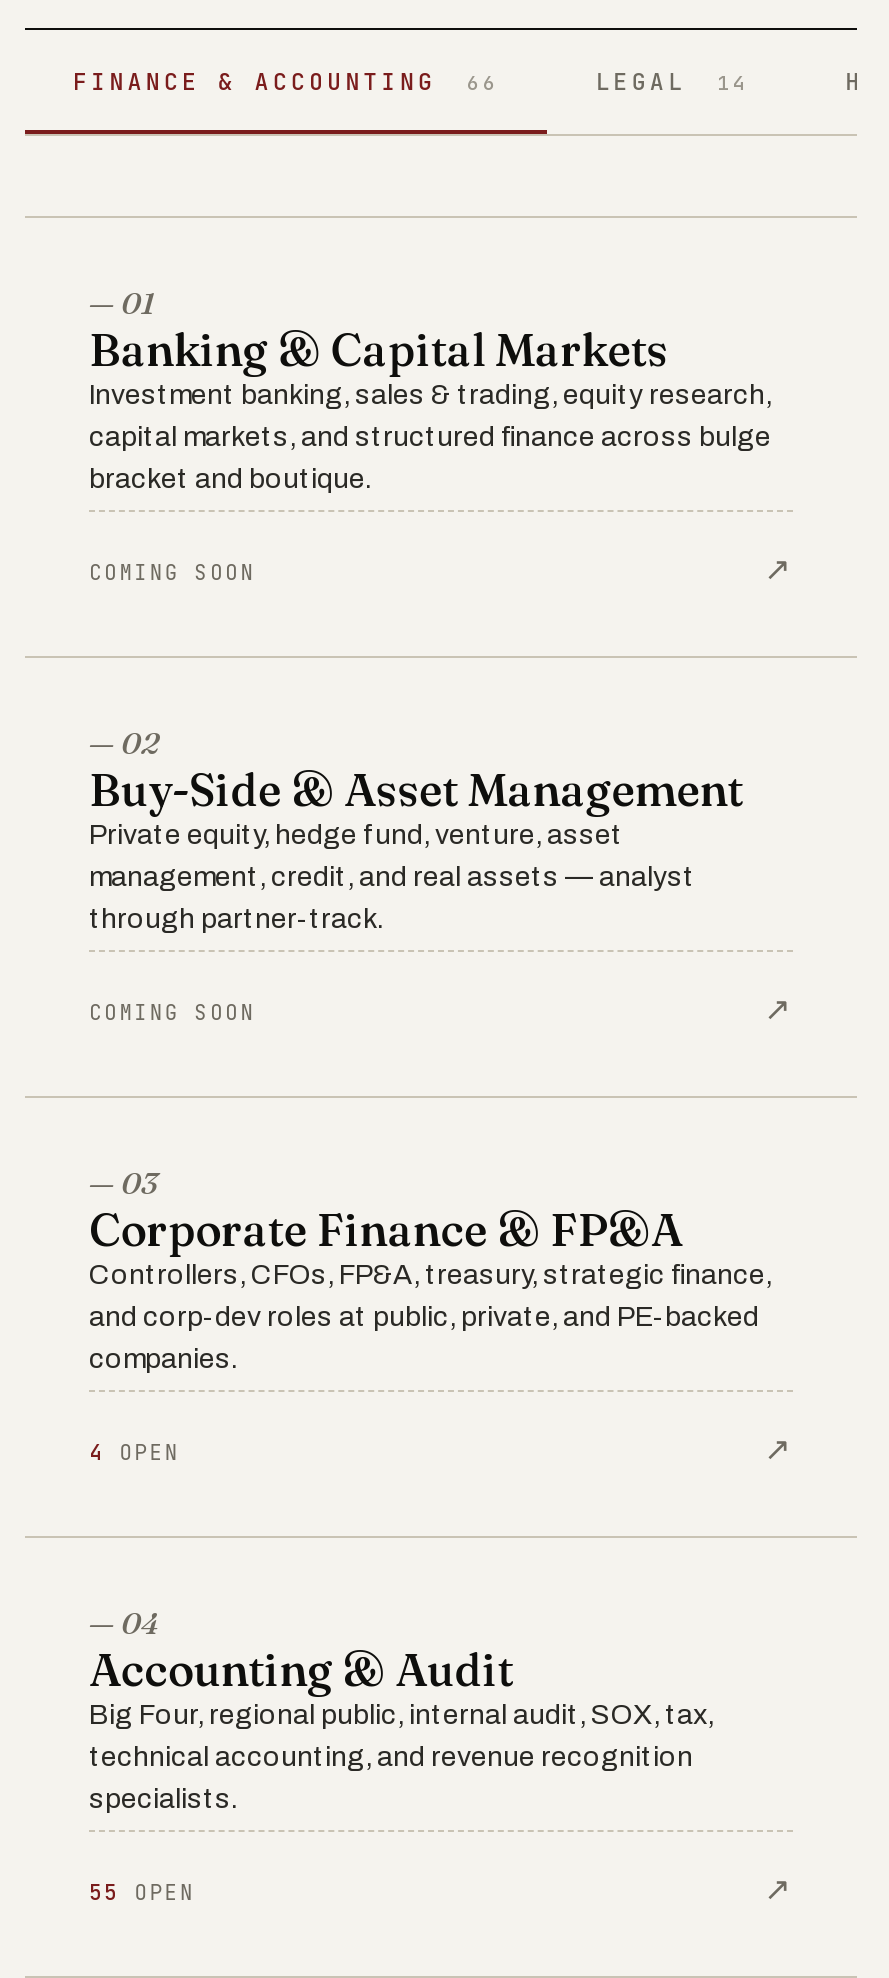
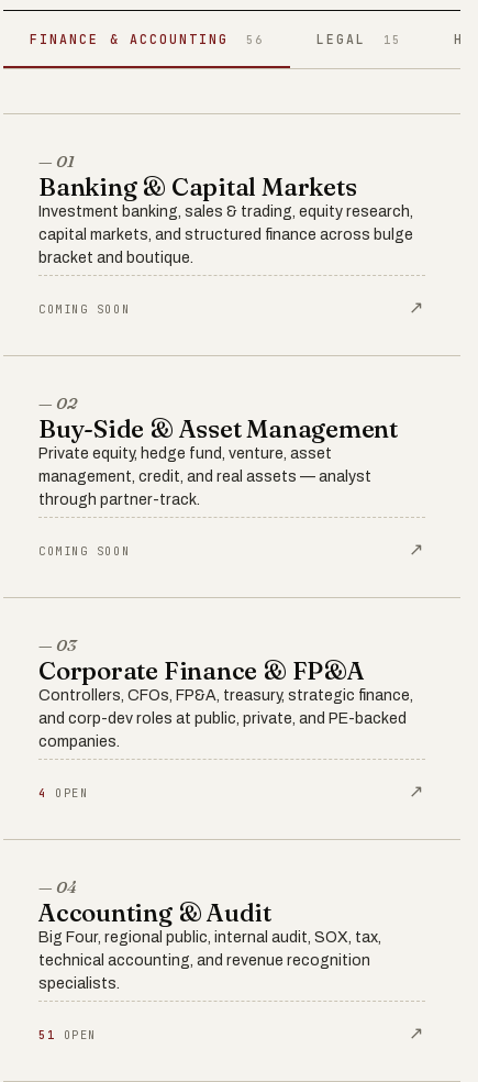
- FINANCE & ACCOUNTING 66
+ FINANCE & ACCOUNTING 56

- LEGAL 14
+ LEGAL 15

- 55 OPEN
+ 51 OPEN
